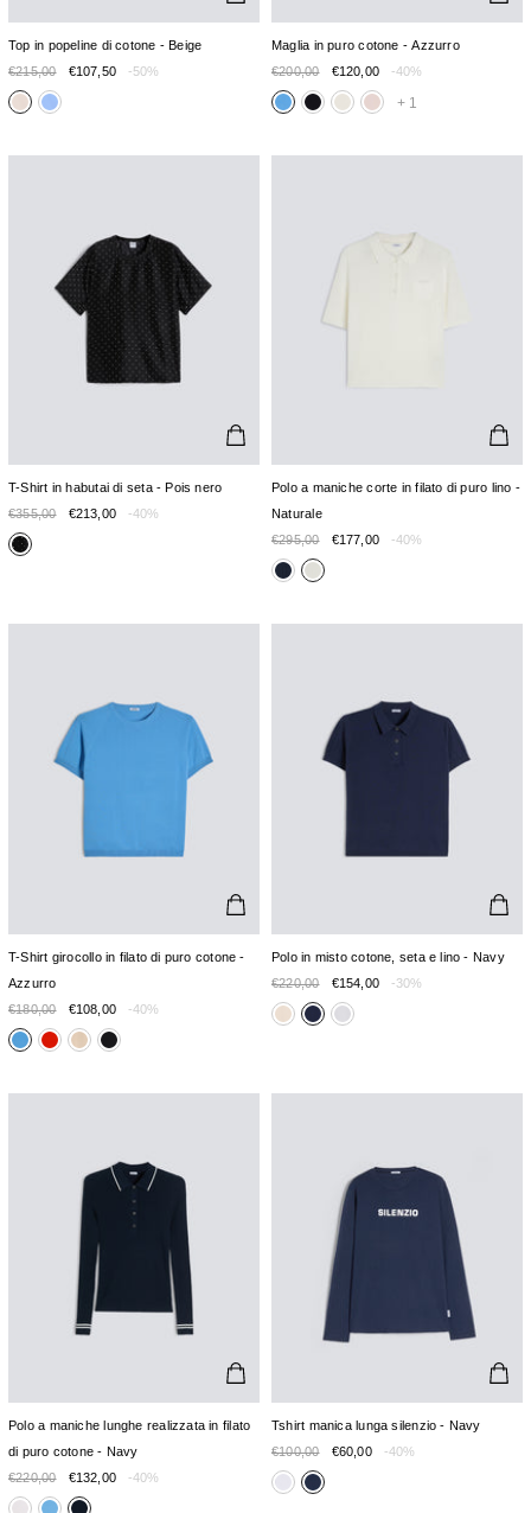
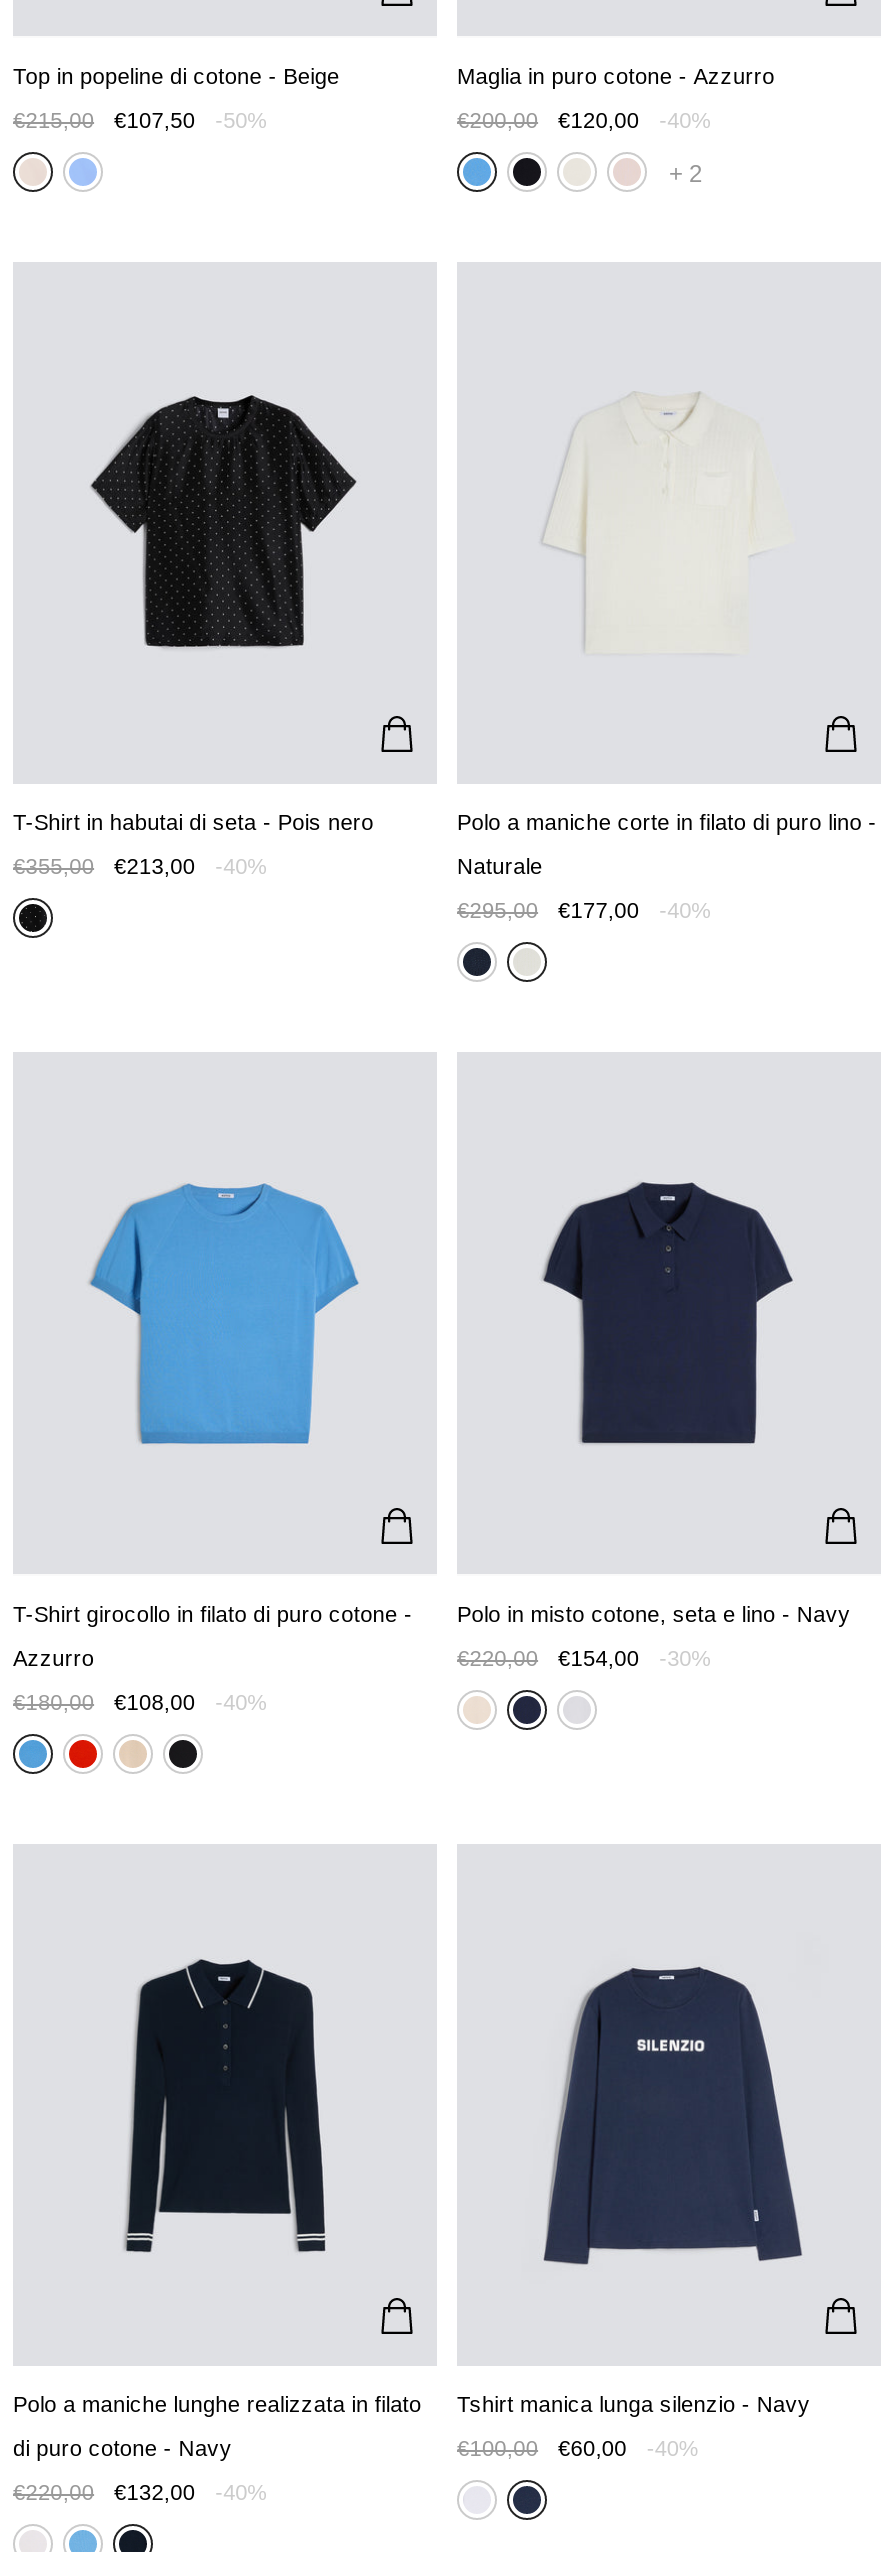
- + 1
+ + 2
